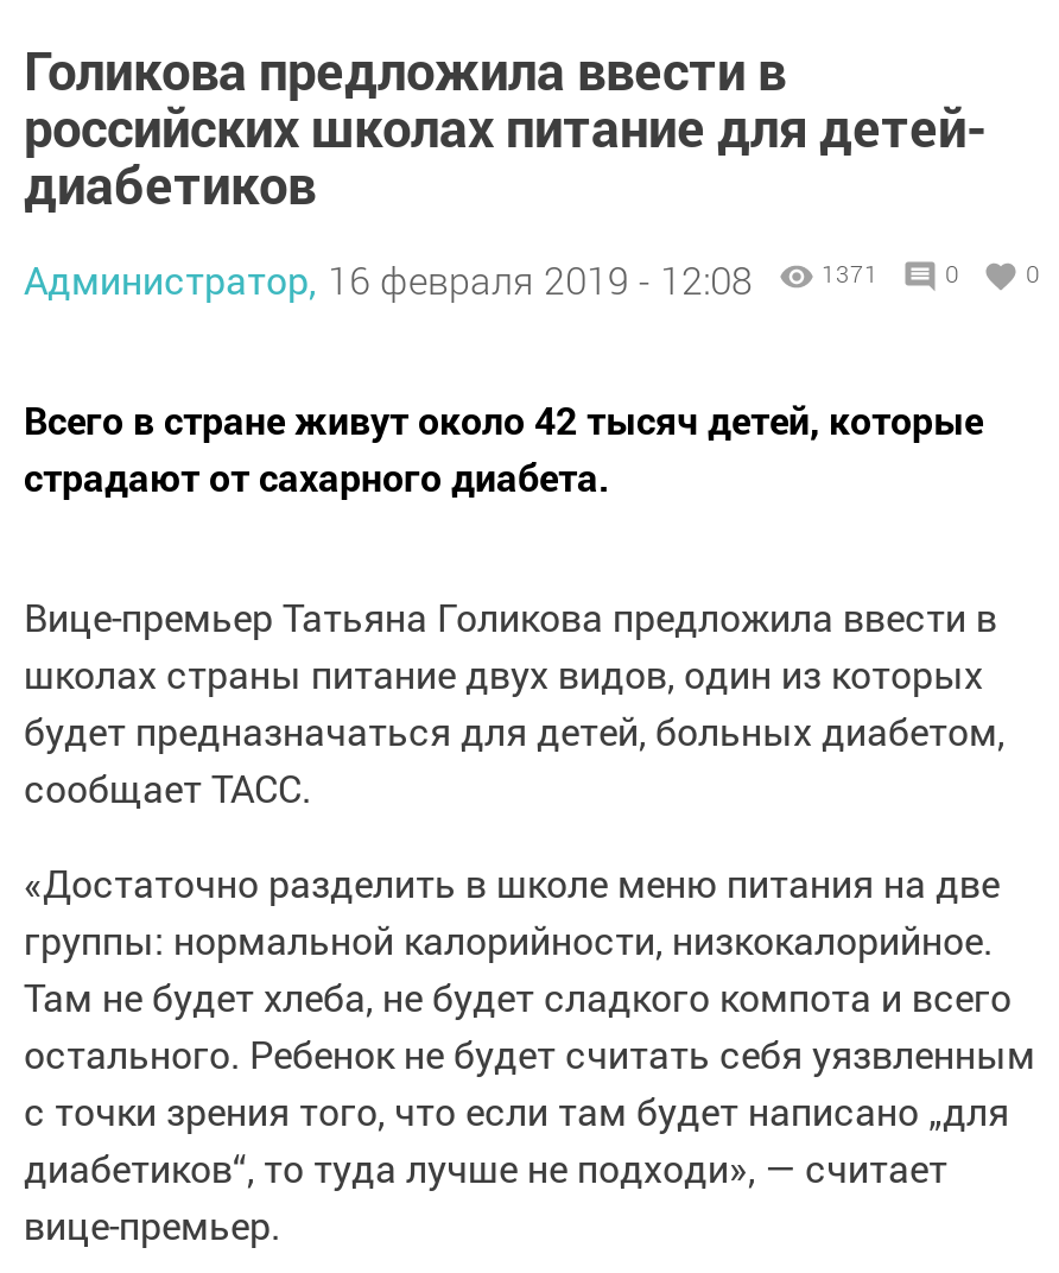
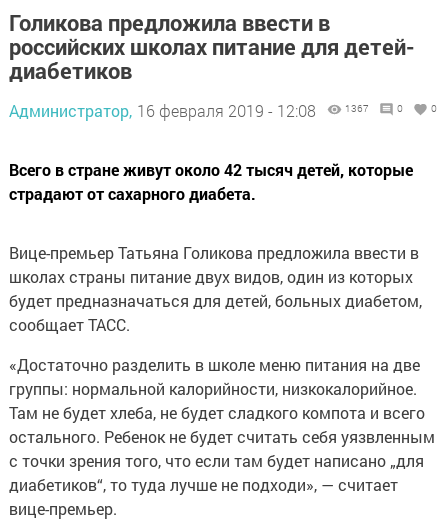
- 1371
+ 1367
